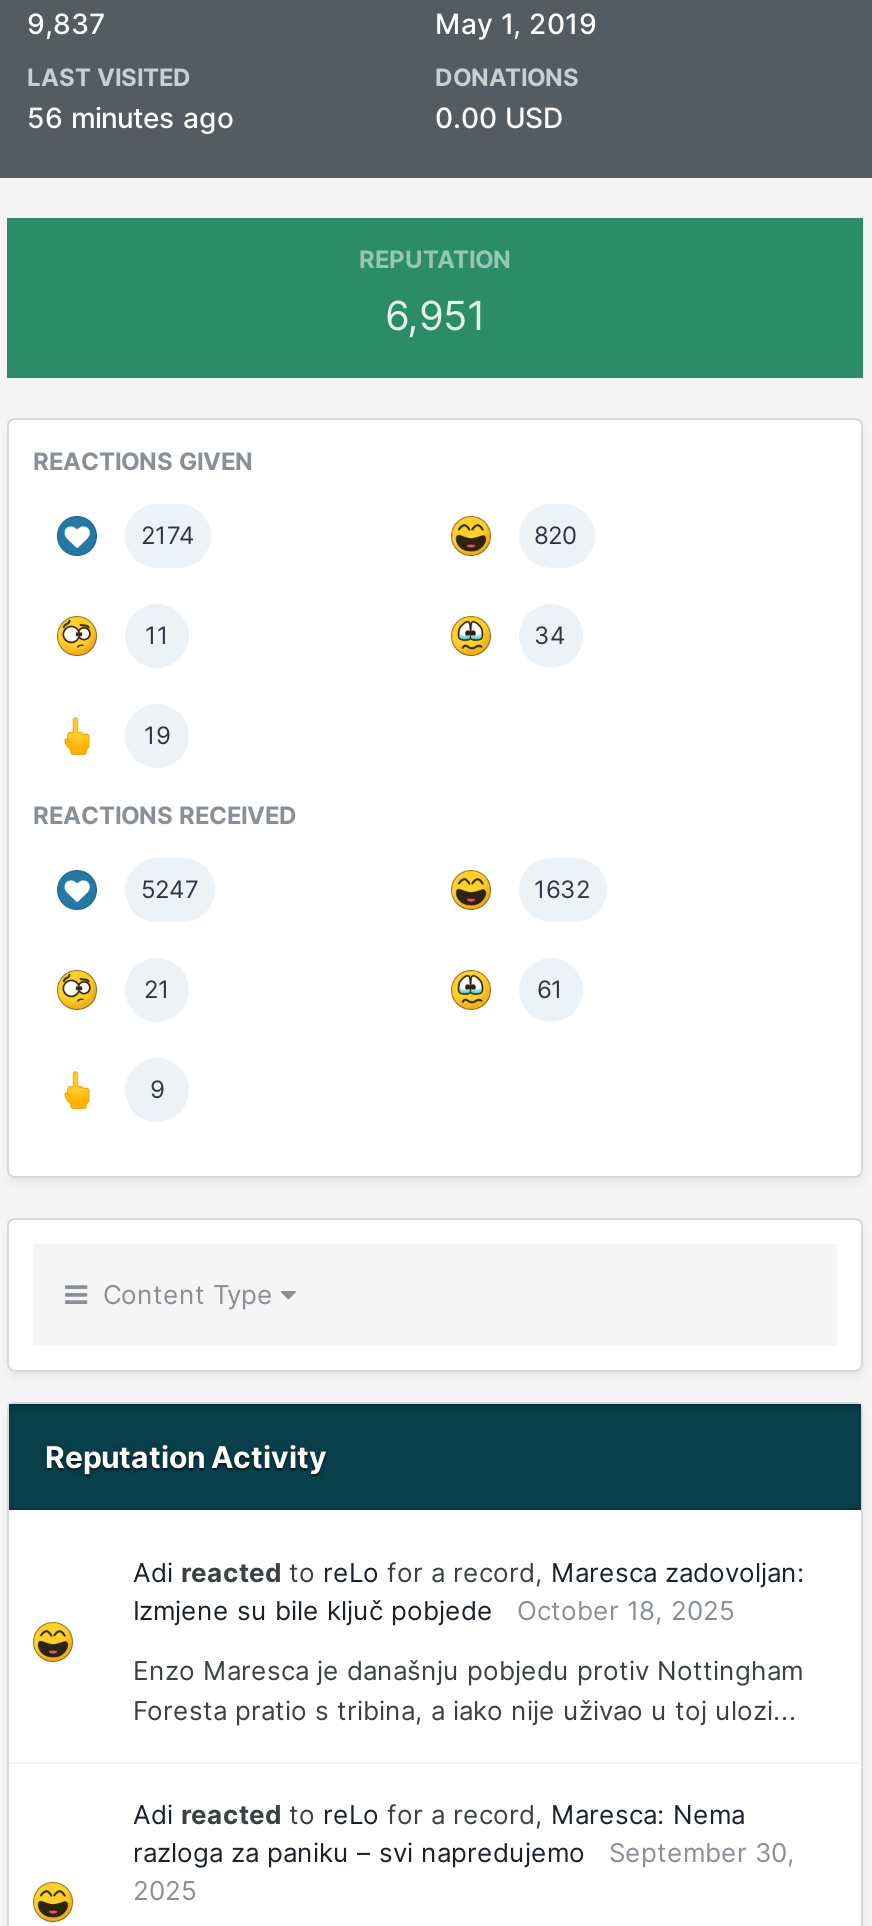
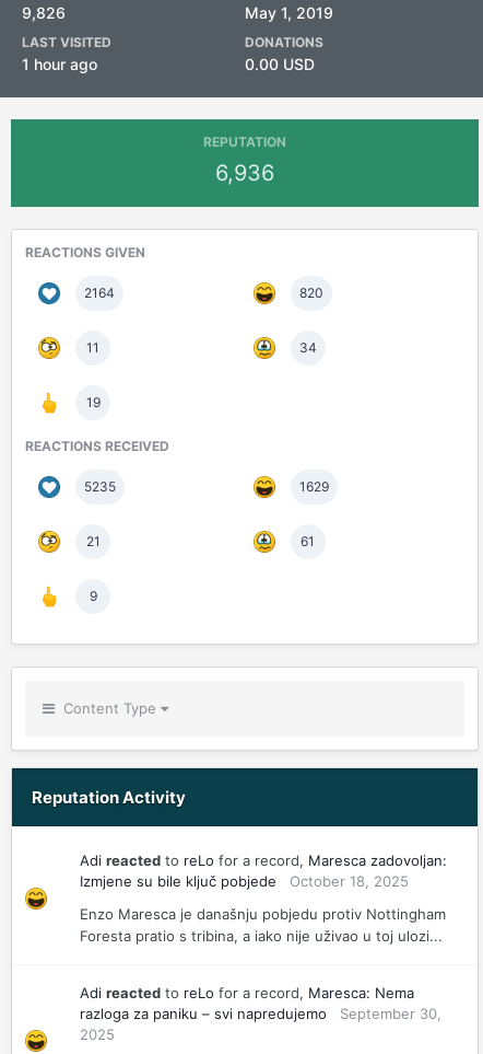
- 9,837
+ 9,826

- 56 minutes ago
+ 1 hour ago

- 6,951
+ 6,936

- 2174
+ 2164

- 5247
+ 5235

- 1632
+ 1629
